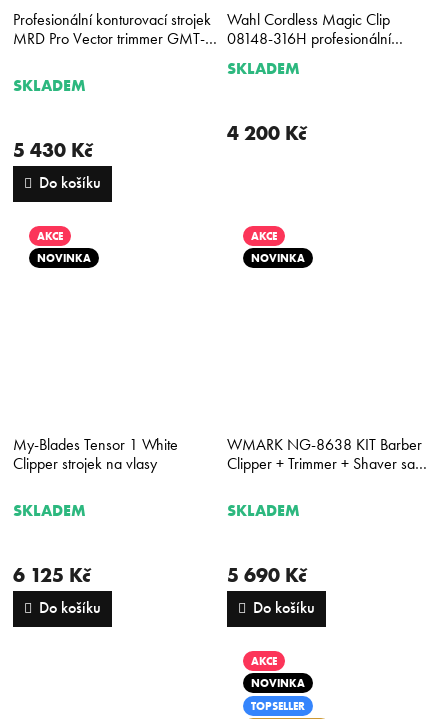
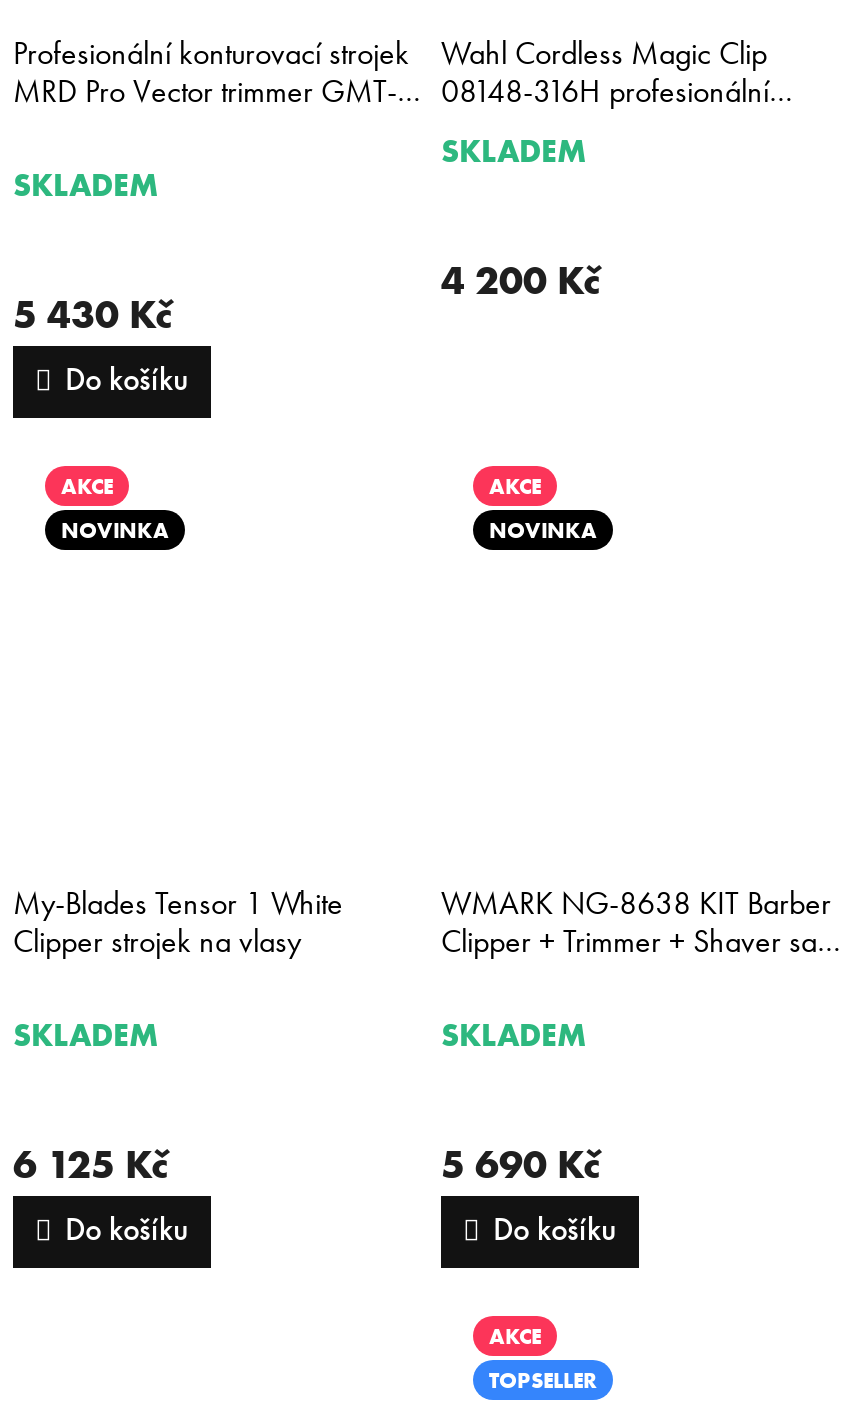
- NOVINKA
